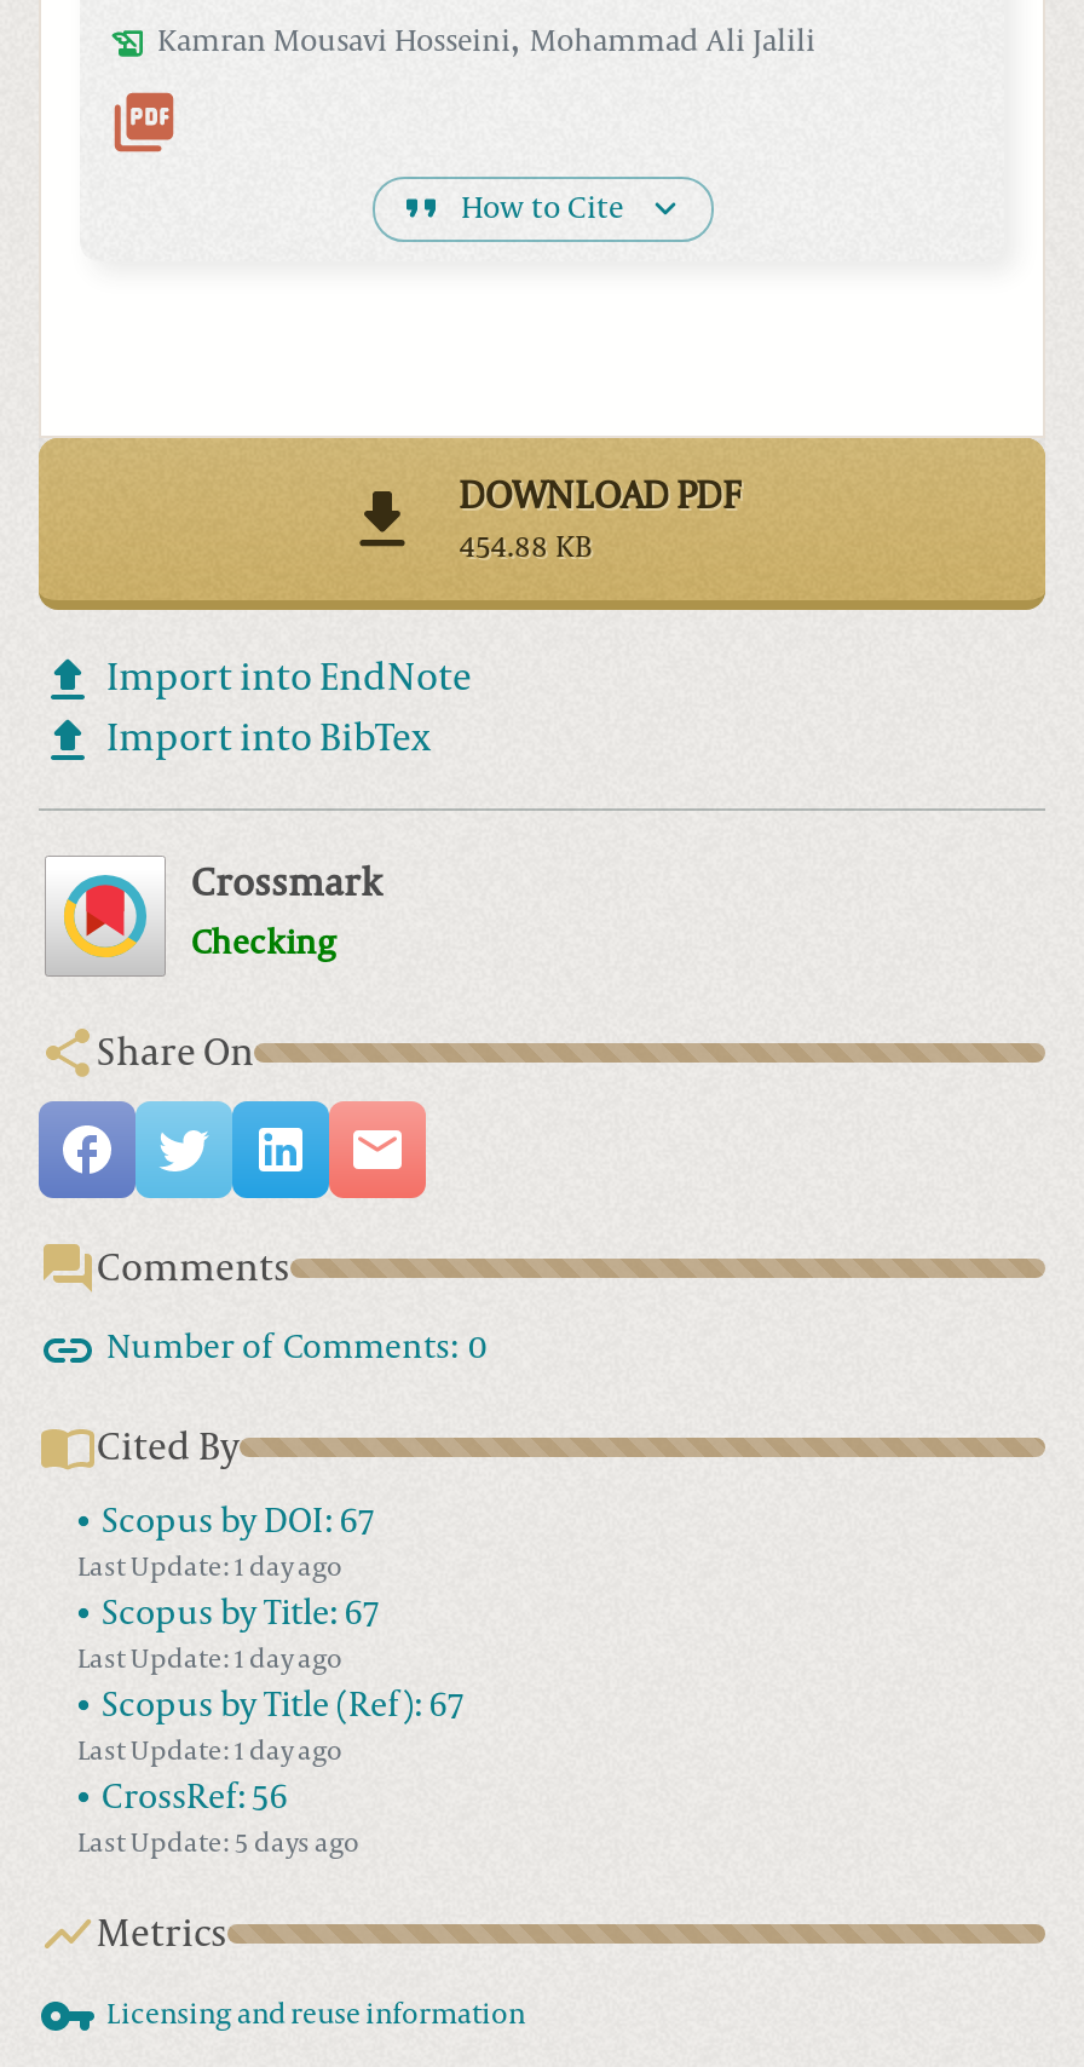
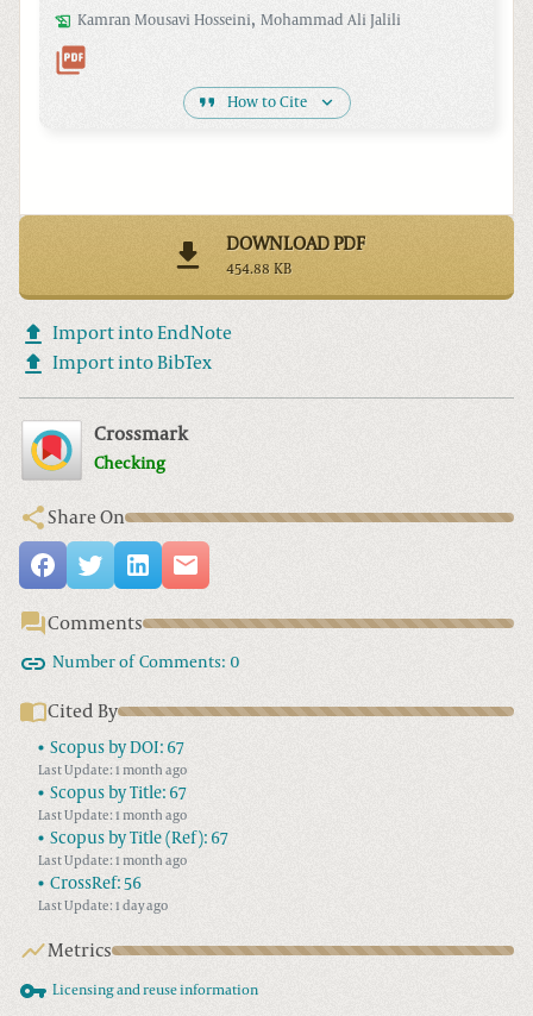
- Last Update: 1 day ago
+ Last Update: 1 month ago

- Last Update: 1 day ago
+ Last Update: 1 month ago

- Last Update: 1 day ago
+ Last Update: 1 month ago

- Last Update: 5 days ago
+ Last Update: 1 day ago
